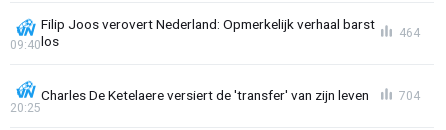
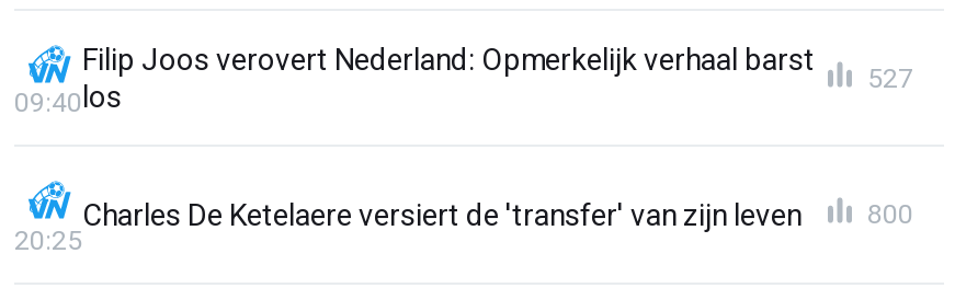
- 464
+ 527

- Charles De Ketelaere versiert de 'transfer' van zijn leven 704
+ Charles De Ketelaere versiert de 'transfer' van zijn leven 800
